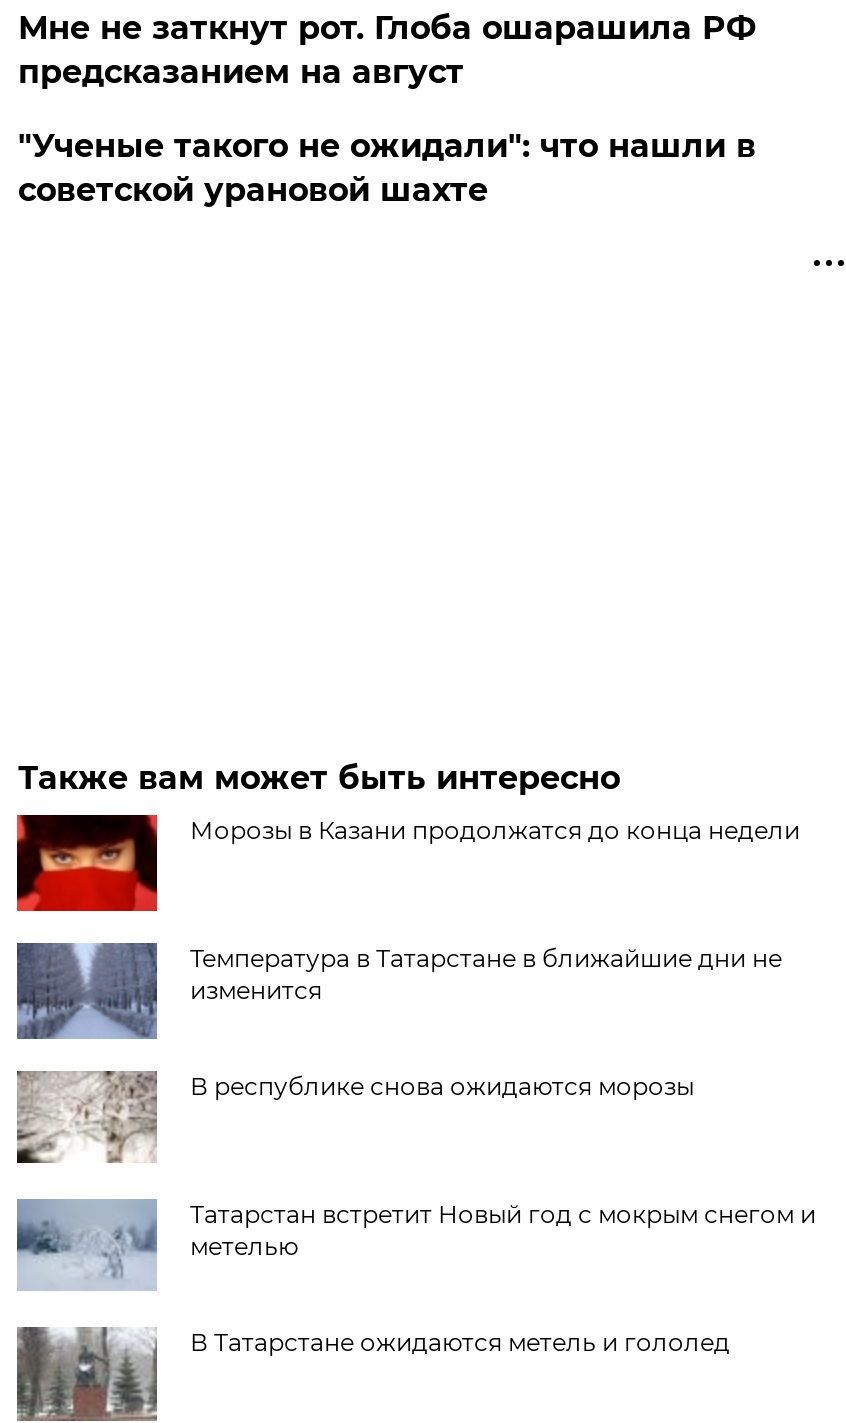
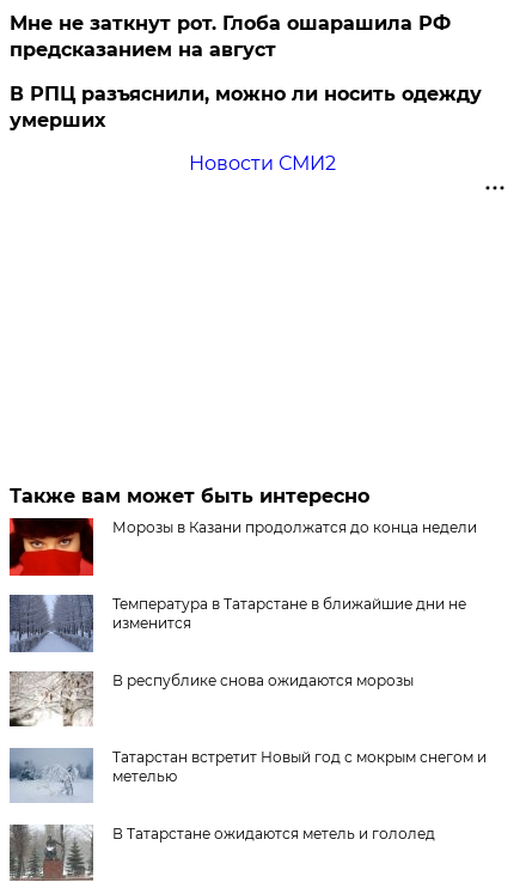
- "Ученые такого не ожидали": что нашли в
- советской урановой шахте
+ В РПЦ разъяснили, можно ли носить одежду
+ умерших
+ Новости СМИ2
